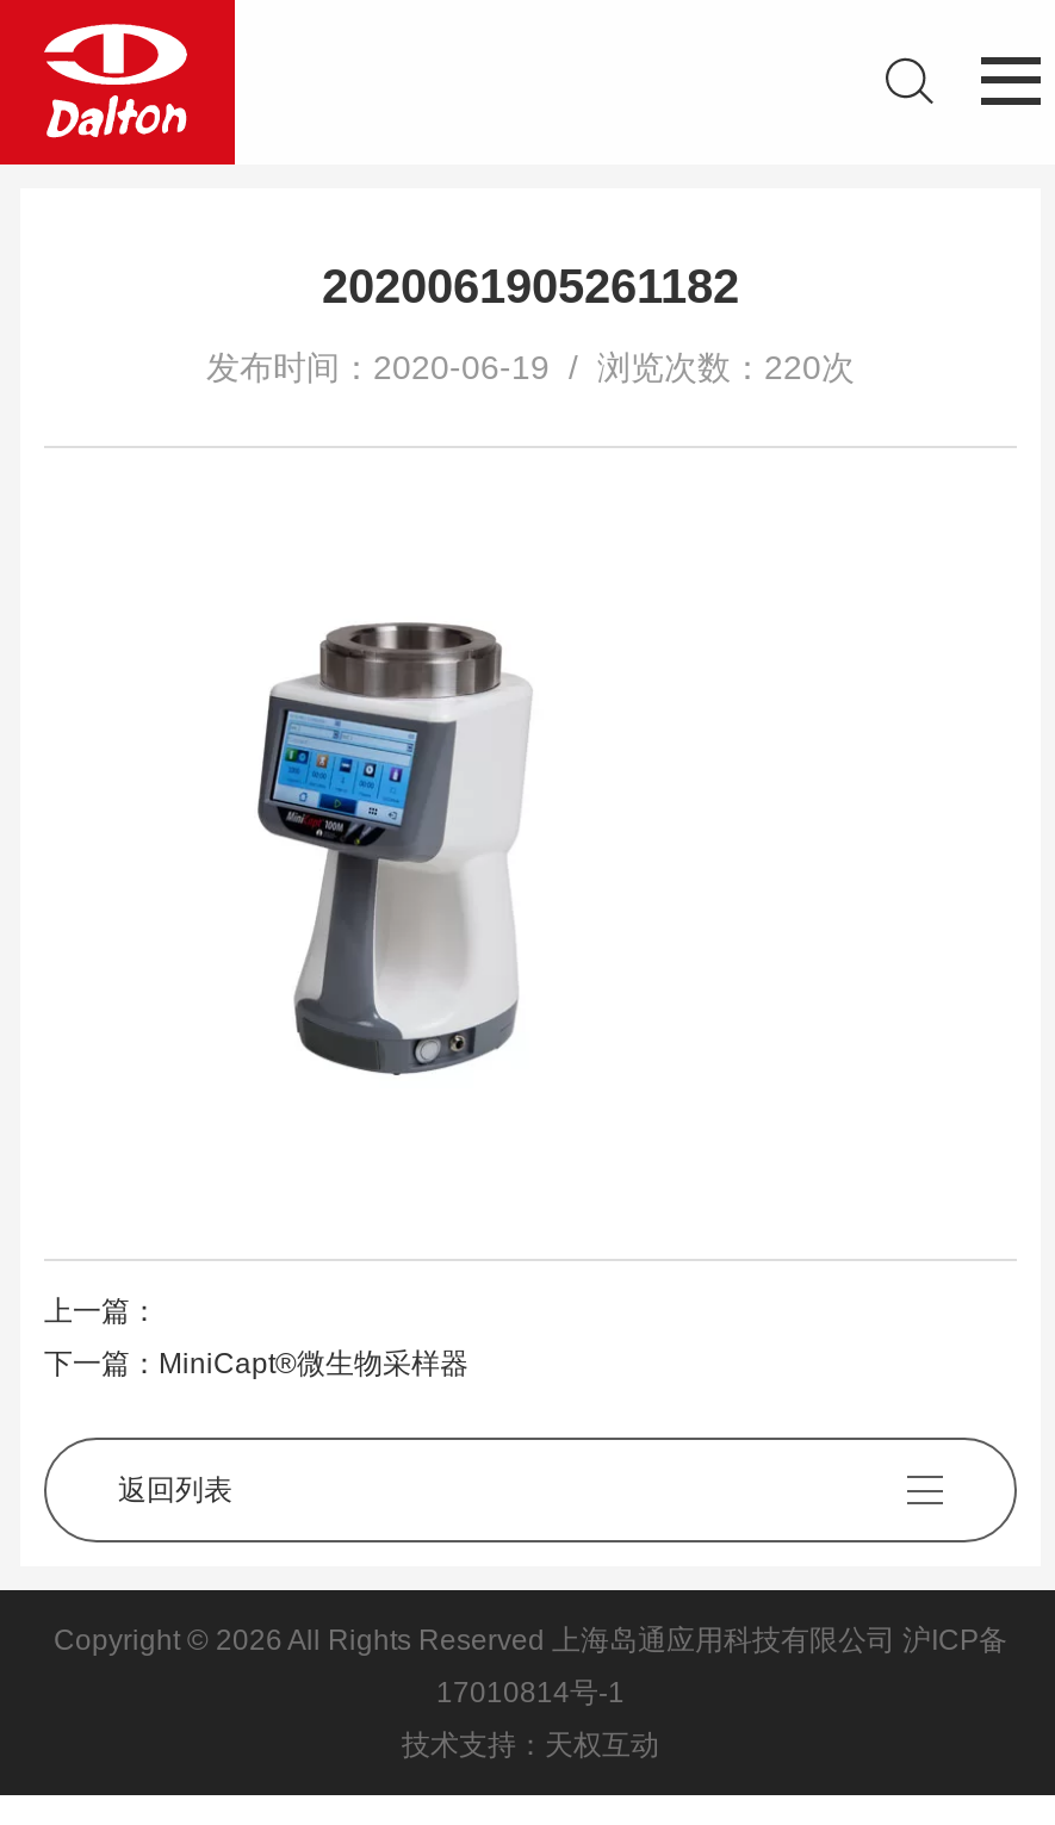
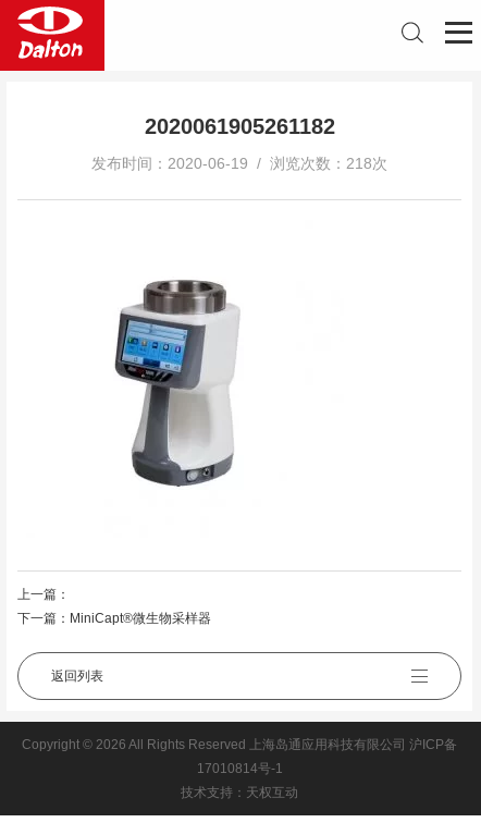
- 发布时间：2020-06-19 / 浏览次数：220次
+ 发布时间：2020-06-19 / 浏览次数：218次
